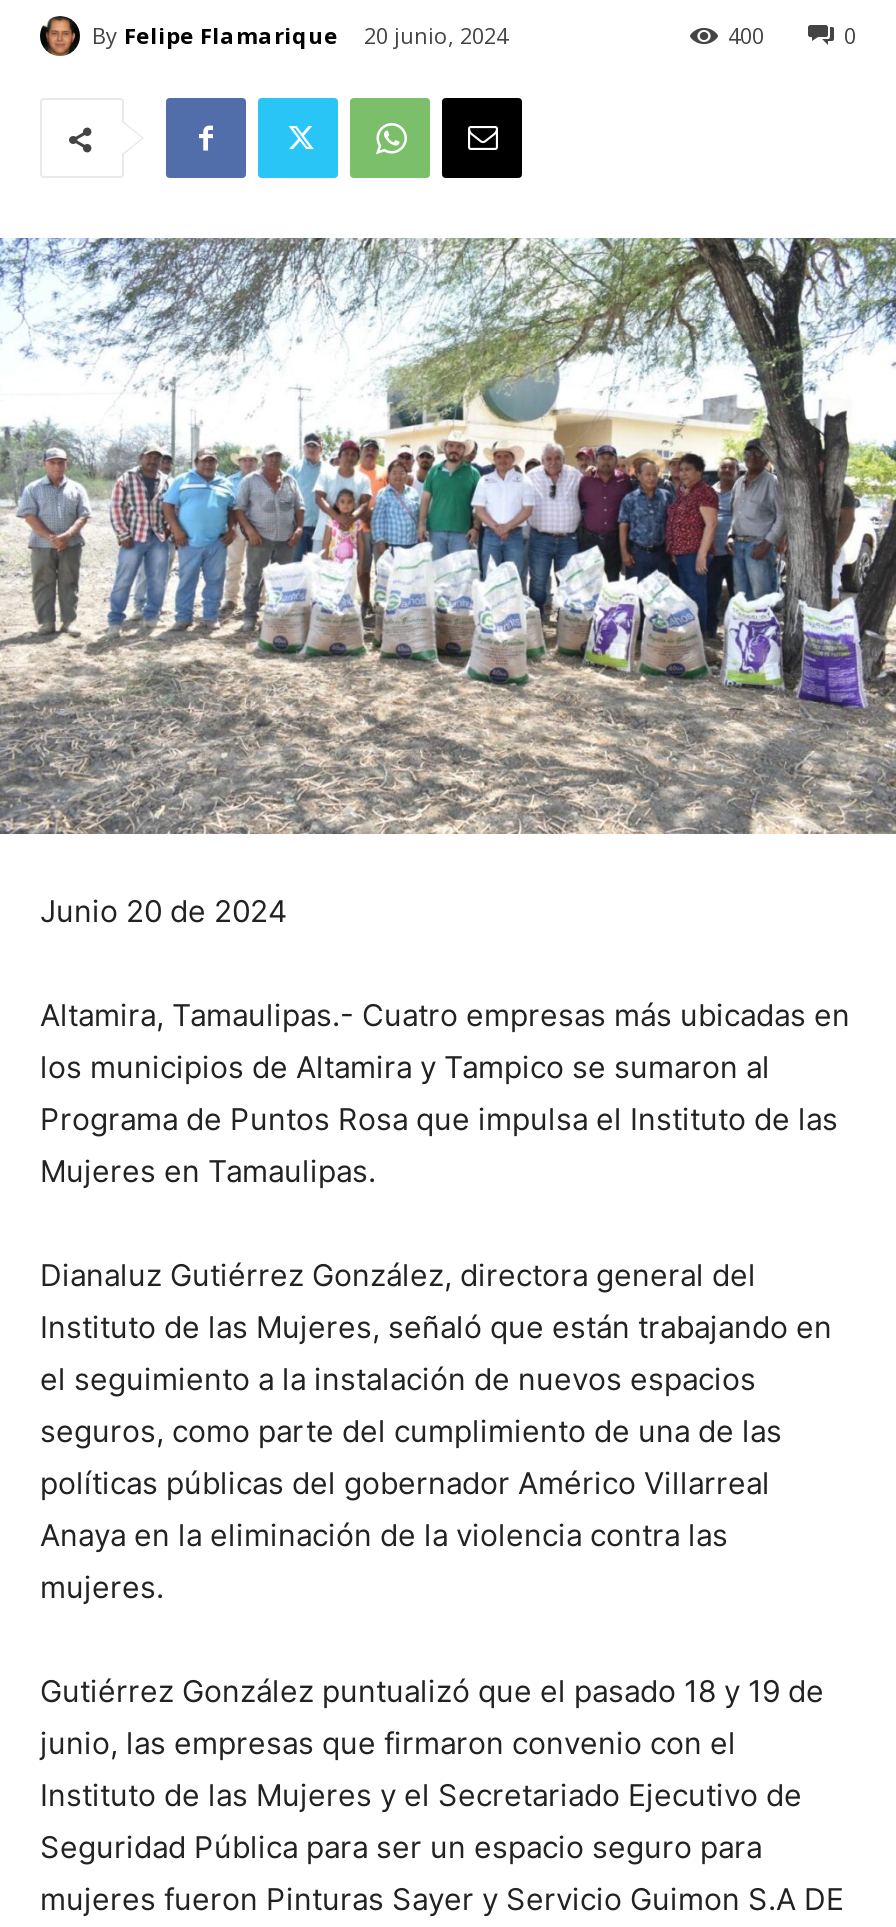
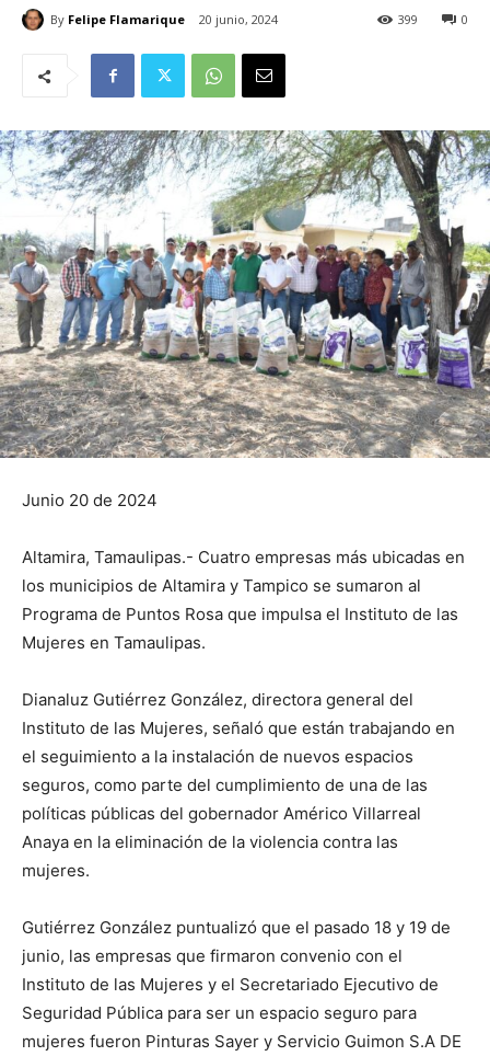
- 400
+ 399
